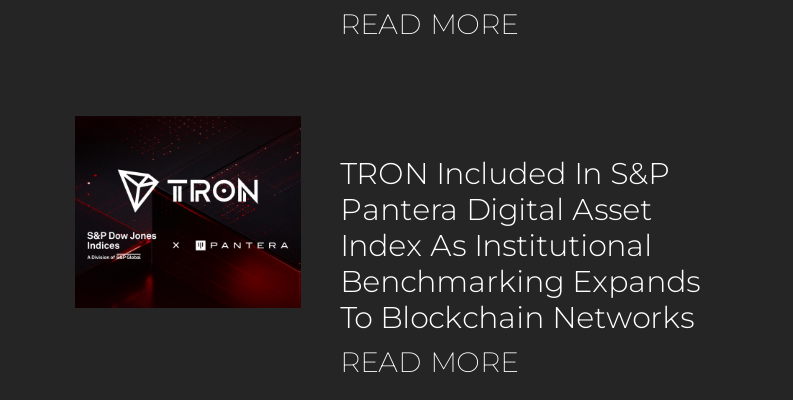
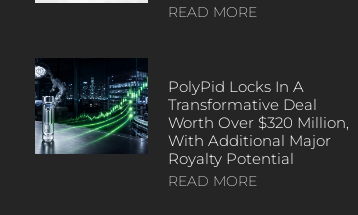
- [image]
- TRON Included In S&P
- Pantera Digital Asset
- Index As Institutional
- Benchmarking Expands
- To Blockchain Networks
+ [image]
+ PolyPid Locks In A
+ Transformative Deal
+ Worth Over $320 Million,
+ With Additional Major
+ Royalty Potential
